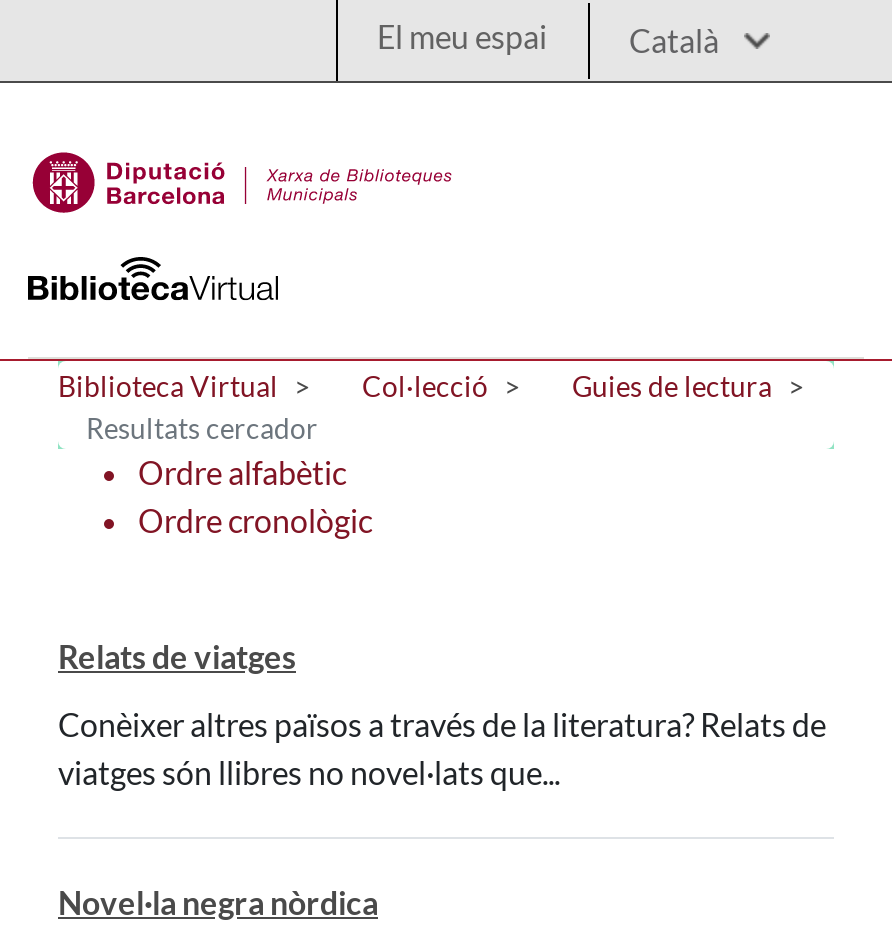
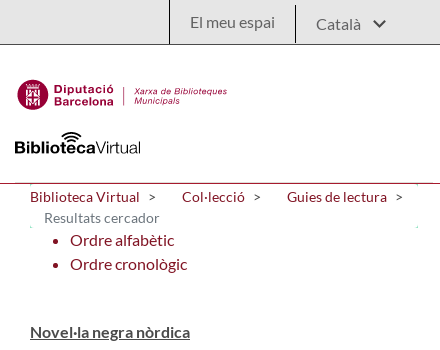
- Relats de viatges
- Conèixer altres països a través de la literatura? Relats de
- viatges són llibres no novel·lats que...
